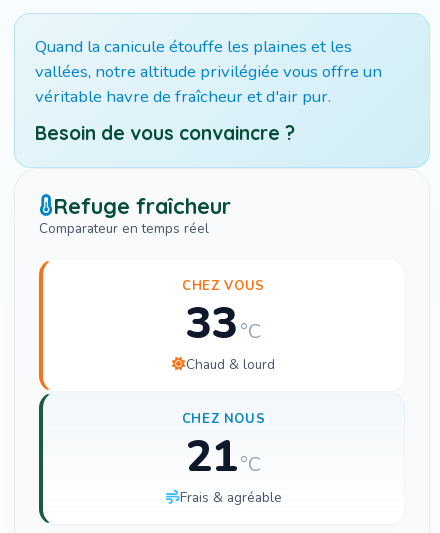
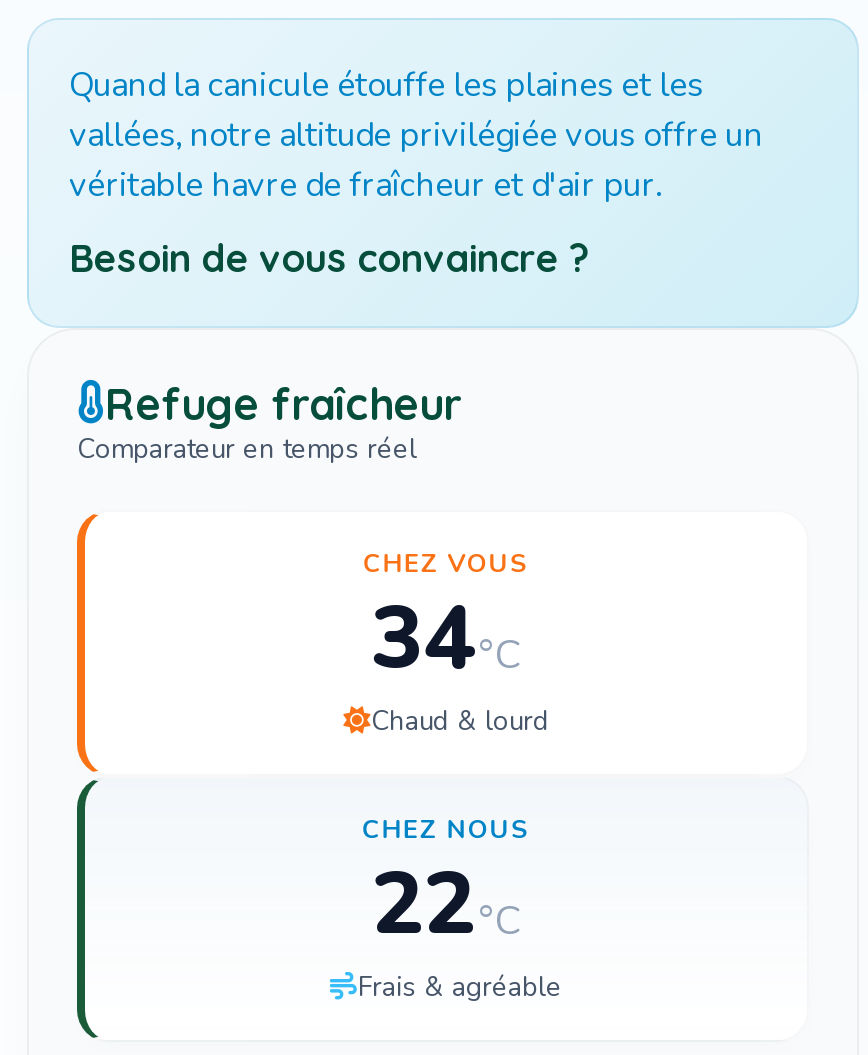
- 33 °C
+ 34 °C

- 21 °C
+ 22 °C
